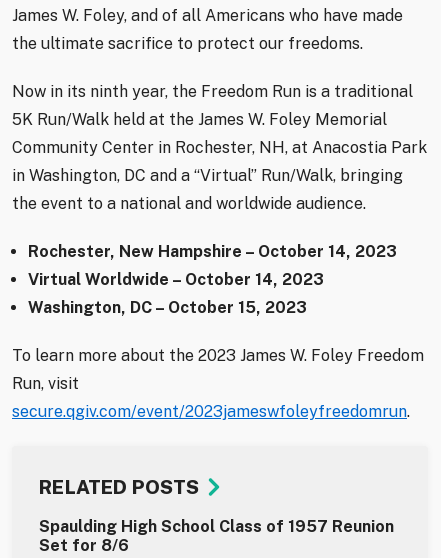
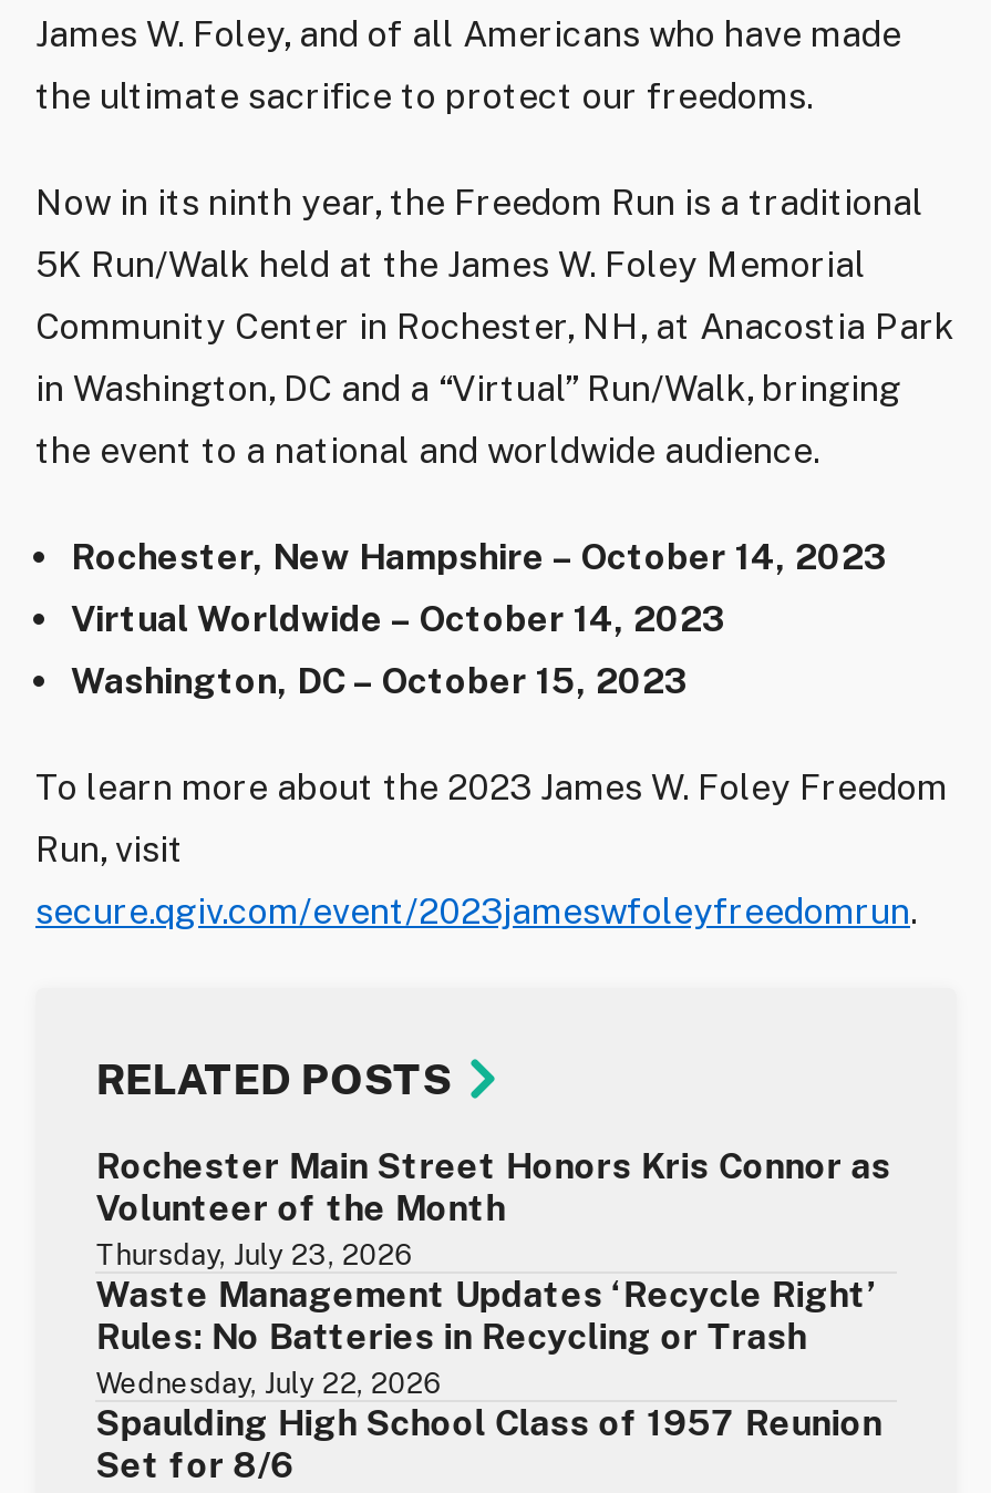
+ Rochester Main Street Honors Kris Connor as
+ Volunteer of the Month
+ Thursday, July 23, 2026
+ Waste Management Updates ‘Recycle Right’
+ Rules: No Batteries in Recycling or Trash
+ Wednesday, July 22, 2026
